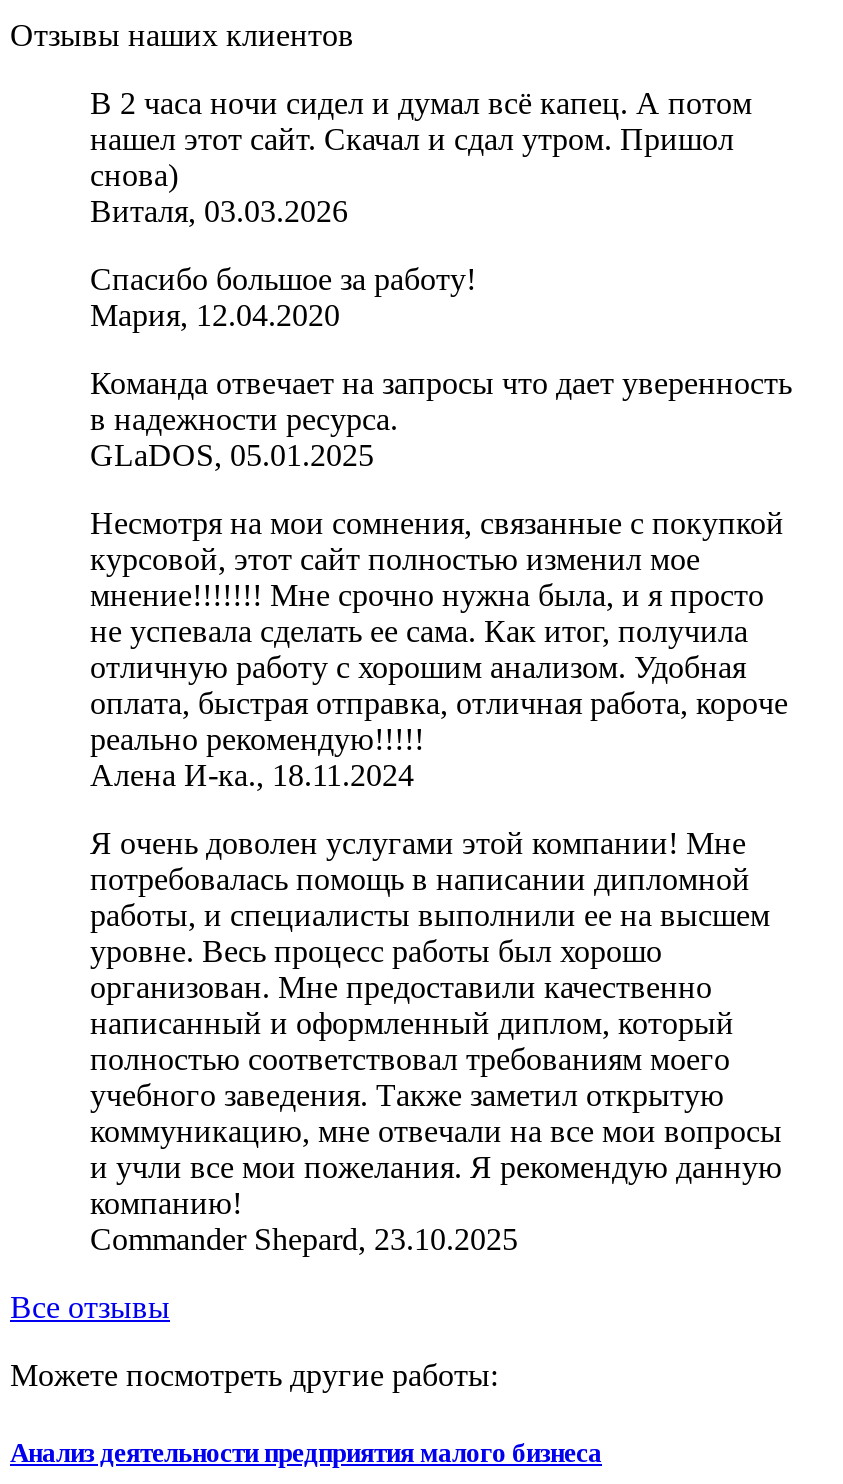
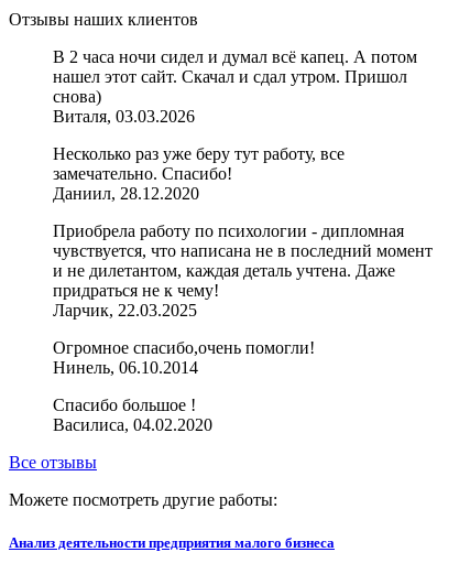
- Спасибо большое за работу!
- Мария, 12.04.2020
+ Несколько раз уже беру тут работу, все
+ замечательно. Спасибо!
+ Даниил, 28.12.2020

- Команда отвечает на запросы что дает уверенность
- в надежности ресурса.
- GLaDOS, 05.01.2025
+ Приобрела работу по психологии - дипломная
+ чувствуется, что написана не в последний момент
+ и не дилетантом, каждая деталь учтена. Даже
+ придраться не к чему!
+ Ларчик, 22.03.2025

- Несмотря на мои сомнения, связанные с покупкой
- курсовой, этот сайт полностью изменил мое
- мнение!!!!!!! Мне срочно нужна была, и я просто
- не успевала сделать ее сама. Как итог, получила
- отличную работу с хорошим анализом. Удобная
- оплата, быстрая отправка, отличная работа, короче
- реально рекомендую!!!!!
- Алена И-ка., 18.11.2024
+ Огромное спасибо,очень помогли!
+ Нинель, 06.10.2014

- Я очень доволен услугами этой компании! Мне
- потребовалась помощь в написании дипломной
- работы, и специалисты выполнили ее на высшем
- уровне. Весь процесс работы был хорошо
- организован. Мне предоставили качественно
- написанный и оформленный диплом, который
- полностью соответствовал требованиям моего
- учебного заведения. Также заметил открытую
- коммуникацию, мне отвечали на все мои вопросы
- и учли все мои пожелания. Я рекомендую данную
- компанию!
- Commander Shepard, 23.10.2025
+ Спасибо большое !
+ Василиса, 04.02.2020
